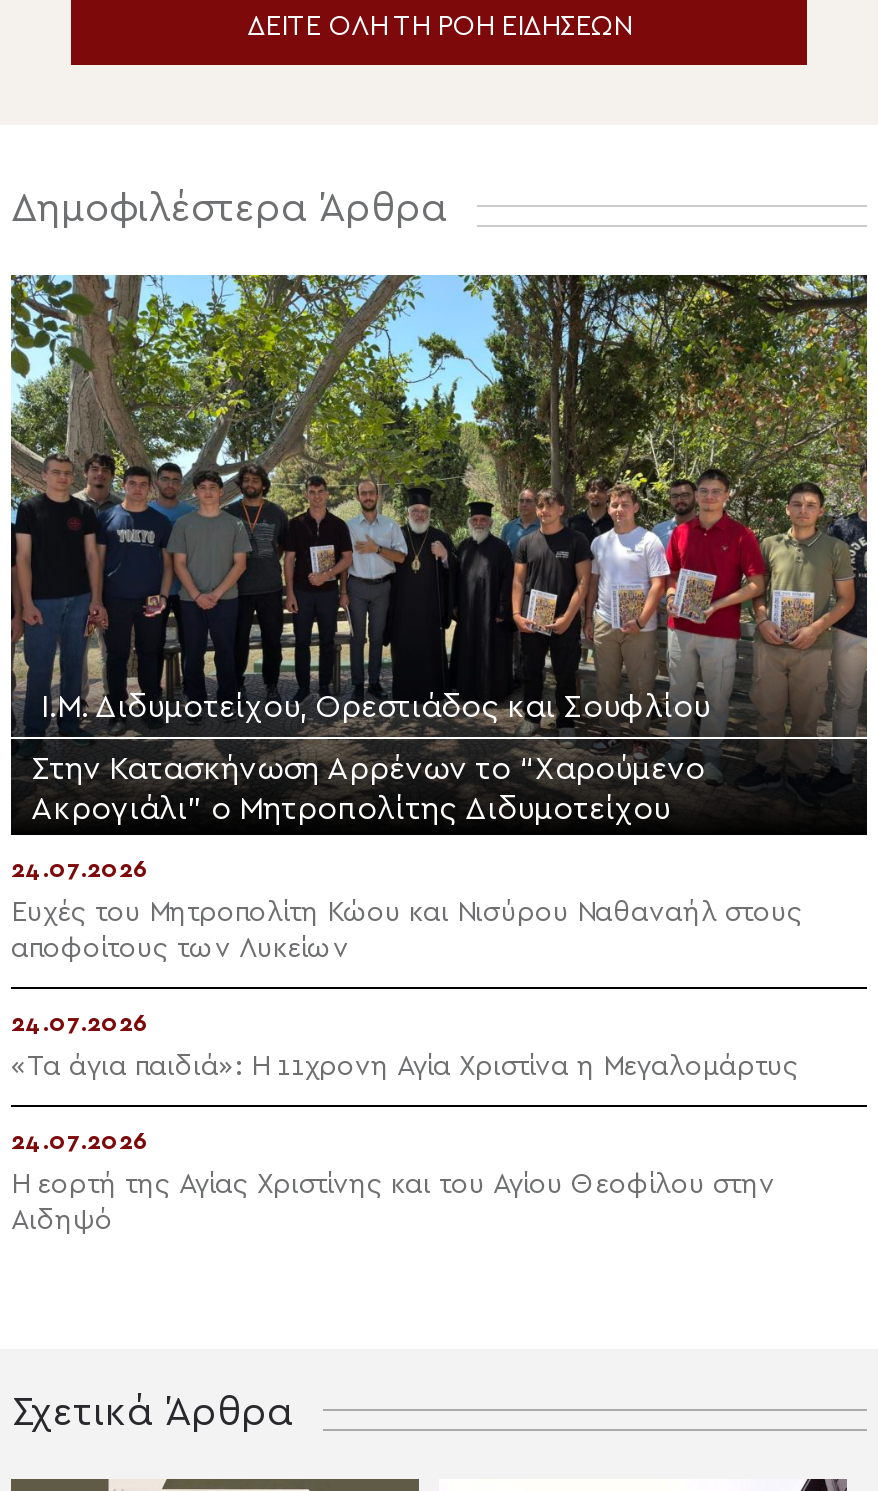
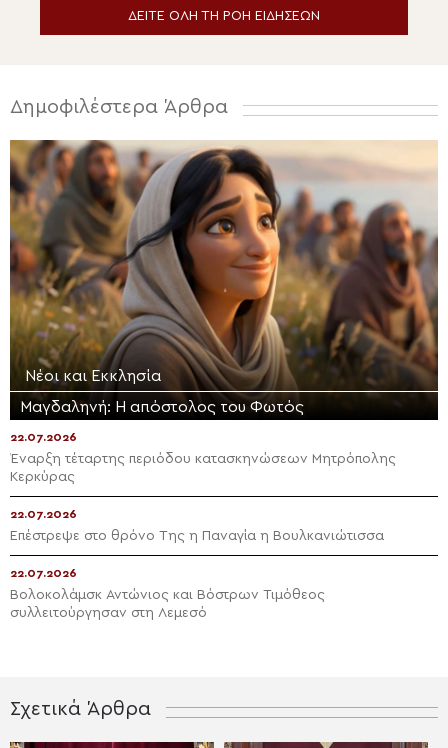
- [image]
- Ι.Μ. Διδυμοτείχου, Ορεστιάδος και Σουφλίου
+ [image]
+ Νέοι και Εκκλησία

- Στην Κατασκήνωση Αρρένων το “Χαρούμενο
- Ακρογιάλι” ο Μητροπολίτης Διδυμοτείχου
+ Μαγδαληνή: Η απόστολος του Φωτός

- 24.07.2026
+ 22.07.2026

- Ευχές του Μητροπολίτη Κώου και Νισύρου Ναθαναήλ στους
- αποφοίτους των Λυκείων
+ Έναρξη τέταρτης περιόδου κατασκηνώσεων Μητρόπολης
+ Κερκύρας

- 24.07.2026
+ 22.07.2026

- «Τα άγια παιδιά»: Η 11χρονη Αγία Χριστίνα η Μεγαλομάρτυς
+ Επέστρεψε στο θρόνο Της η Παναγία η Βουλκανιώτισσα

- 24.07.2026
+ 22.07.2026

- Η εορτή της Αγίας Χριστίνης και του Αγίου Θεοφίλου στην
- Αιδηψό
+ Βολοκολάμσκ Αντώνιος και Βόστρων Τιμόθεος
+ συλλειτούργησαν στη Λεμεσό
